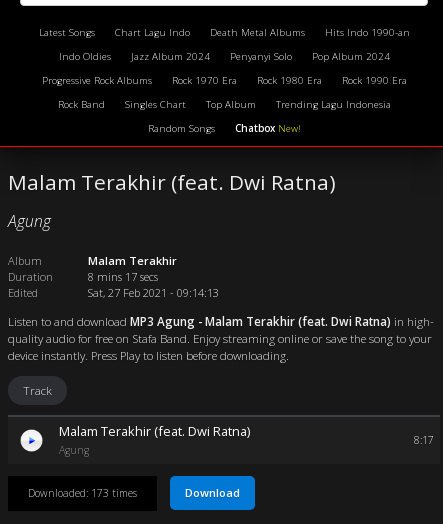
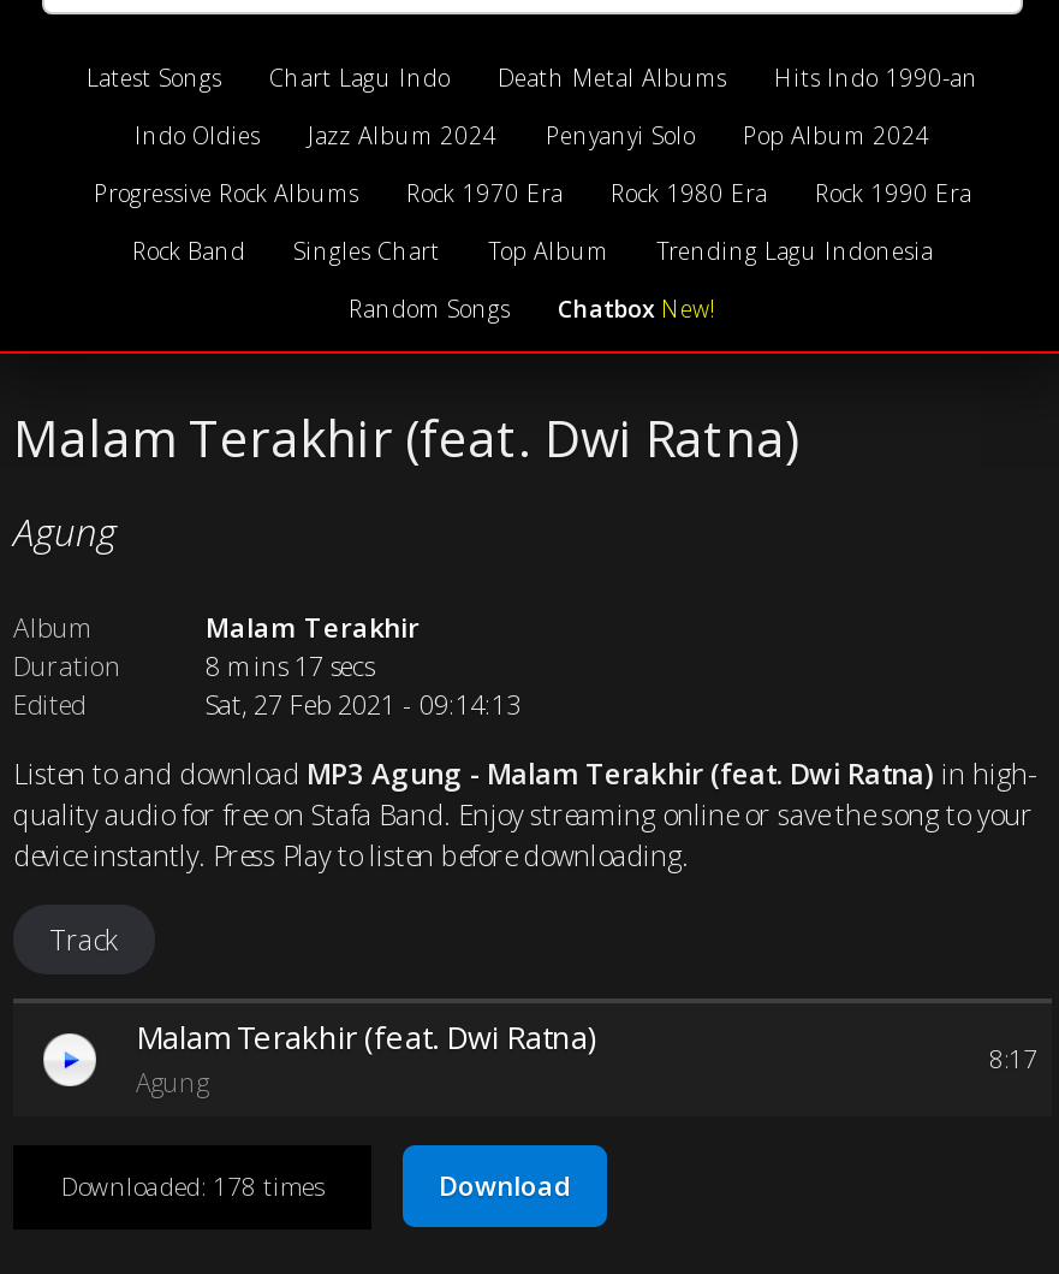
- Downloaded: 173 times
+ Downloaded: 178 times
